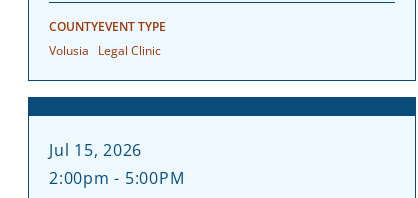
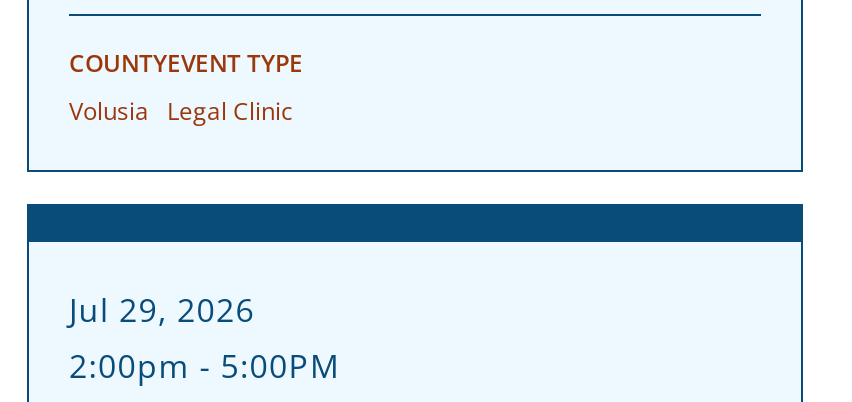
- Jul 15, 2026
+ Jul 29, 2026
